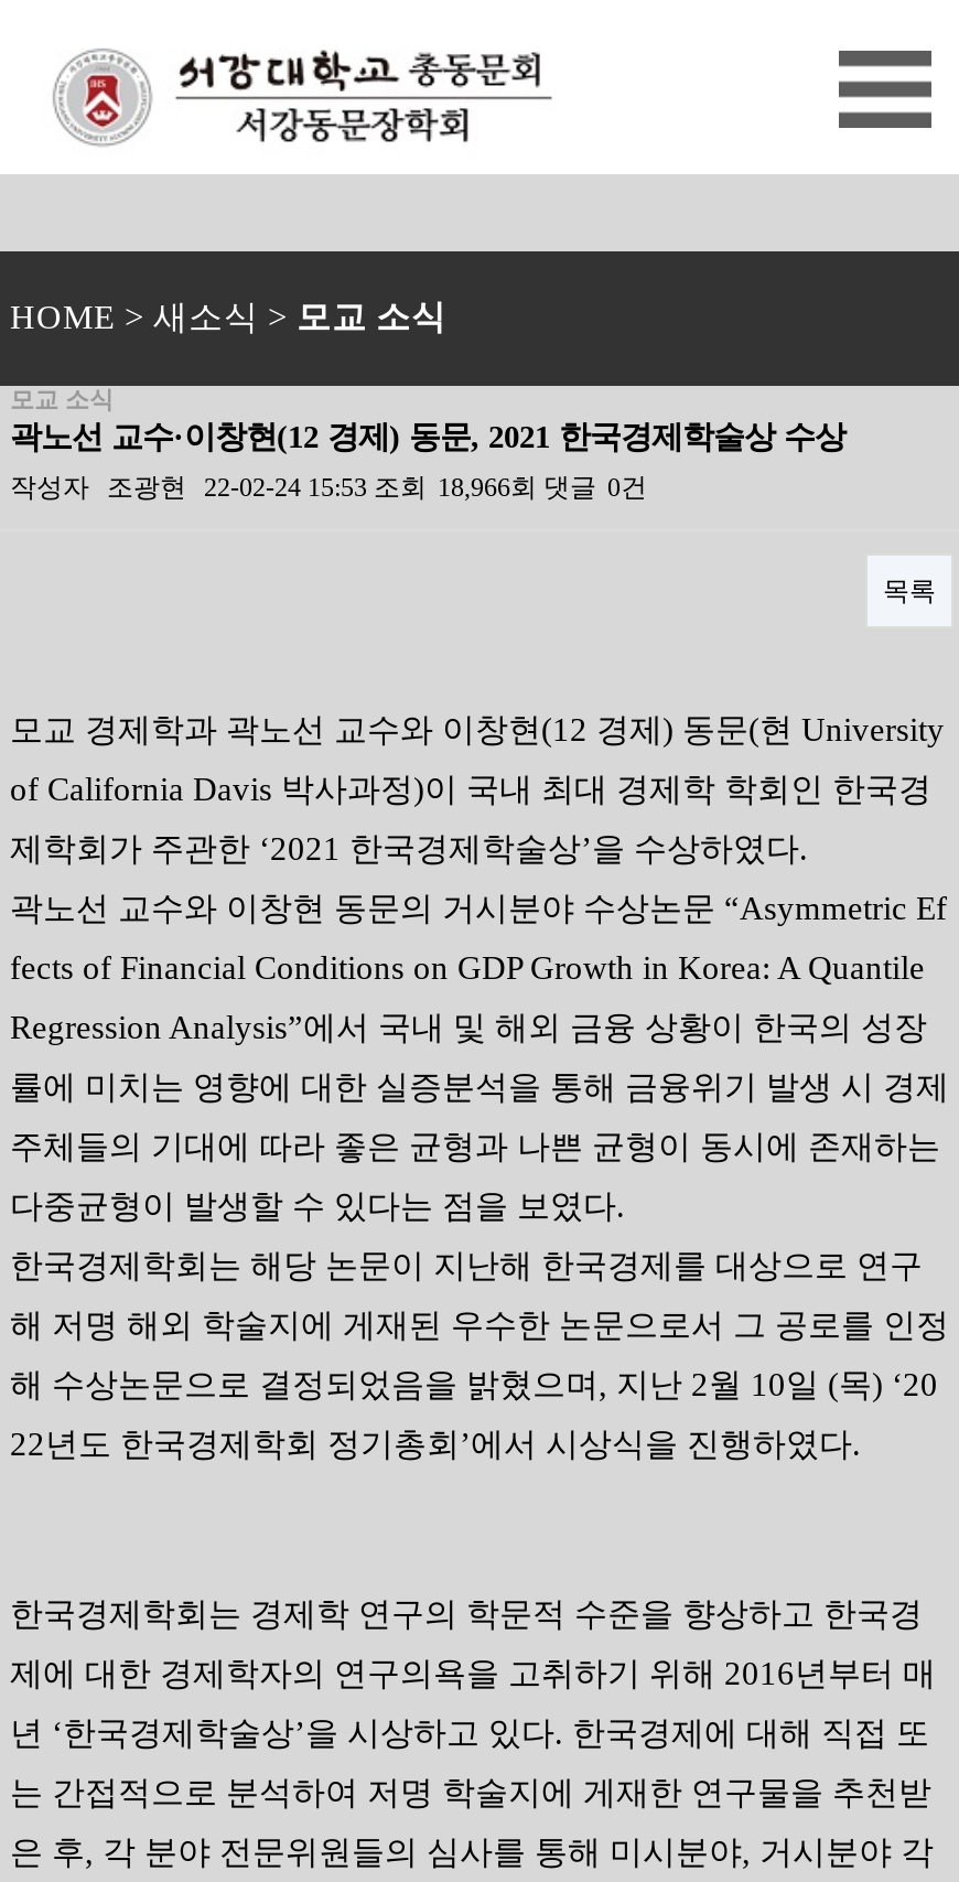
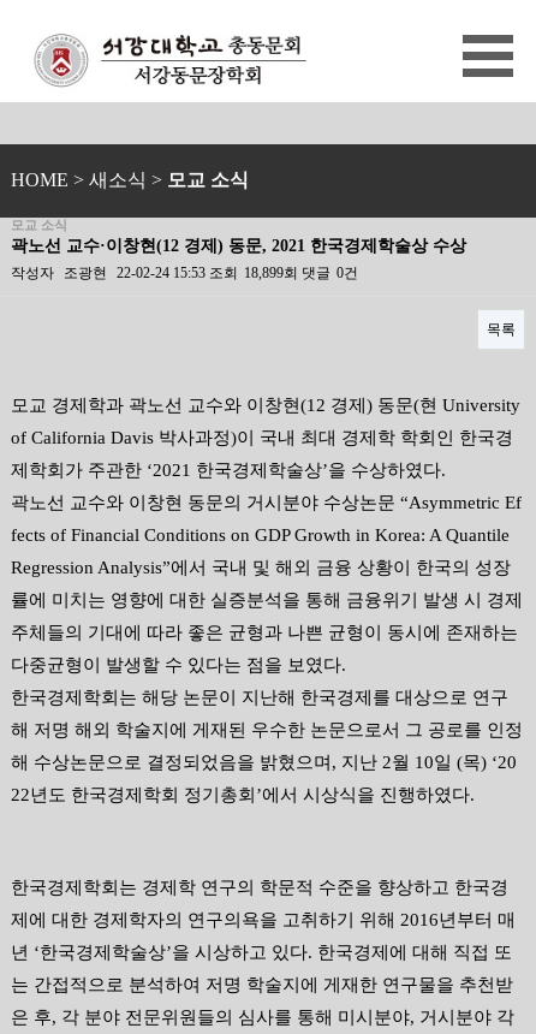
- 작성자 조광현 22-02-24 15:53 조회 18,966회 댓글 0건
+ 작성자 조광현 22-02-24 15:53 조회 18,899회 댓글 0건
